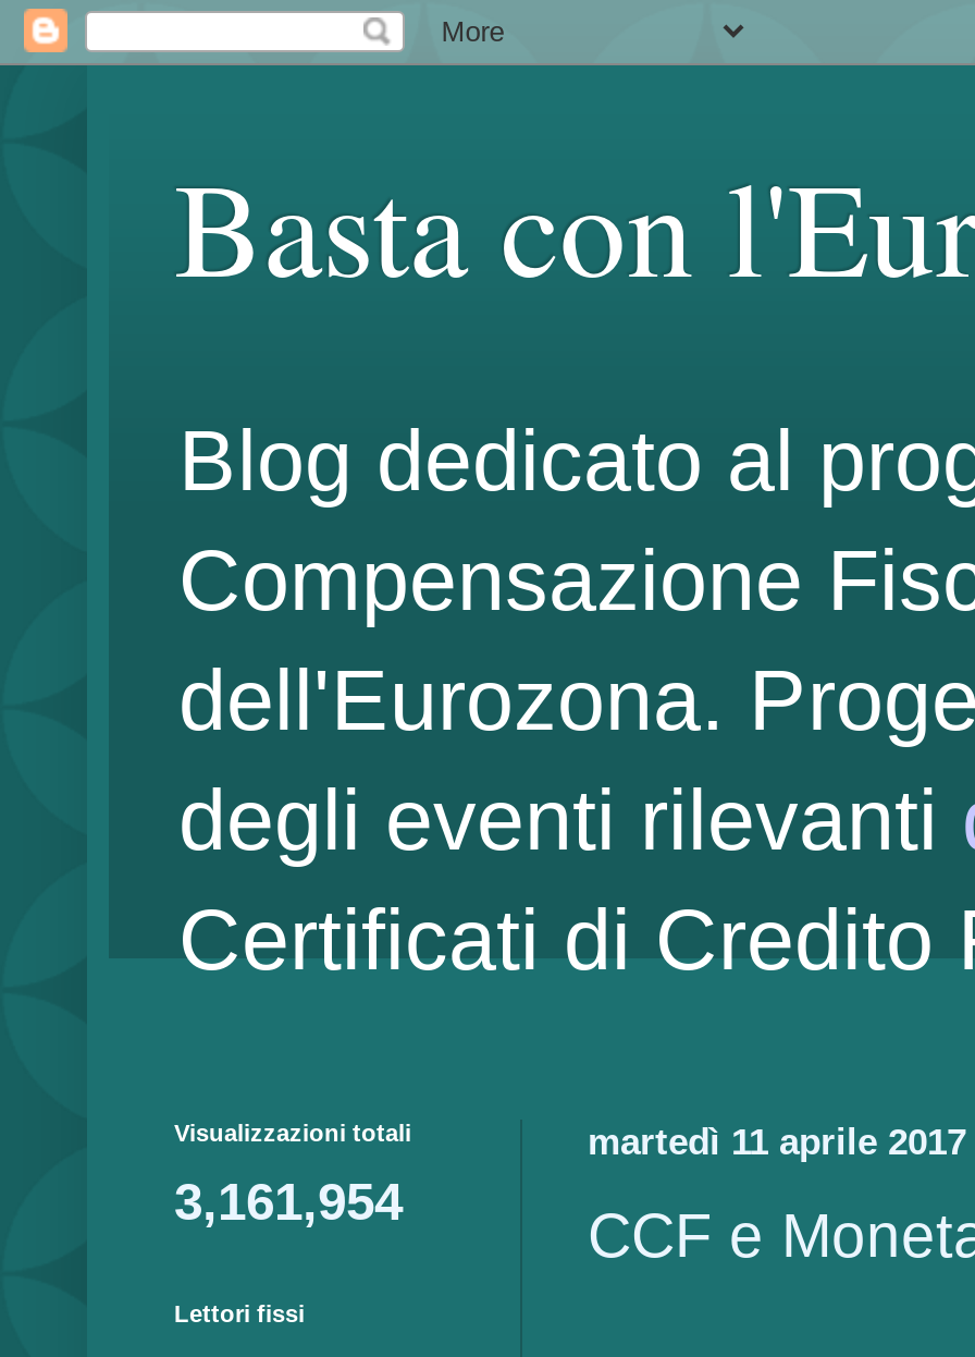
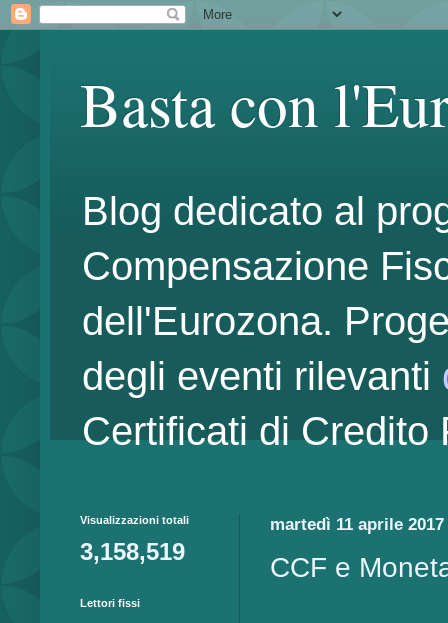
- 3,161,954
+ 3,158,519
